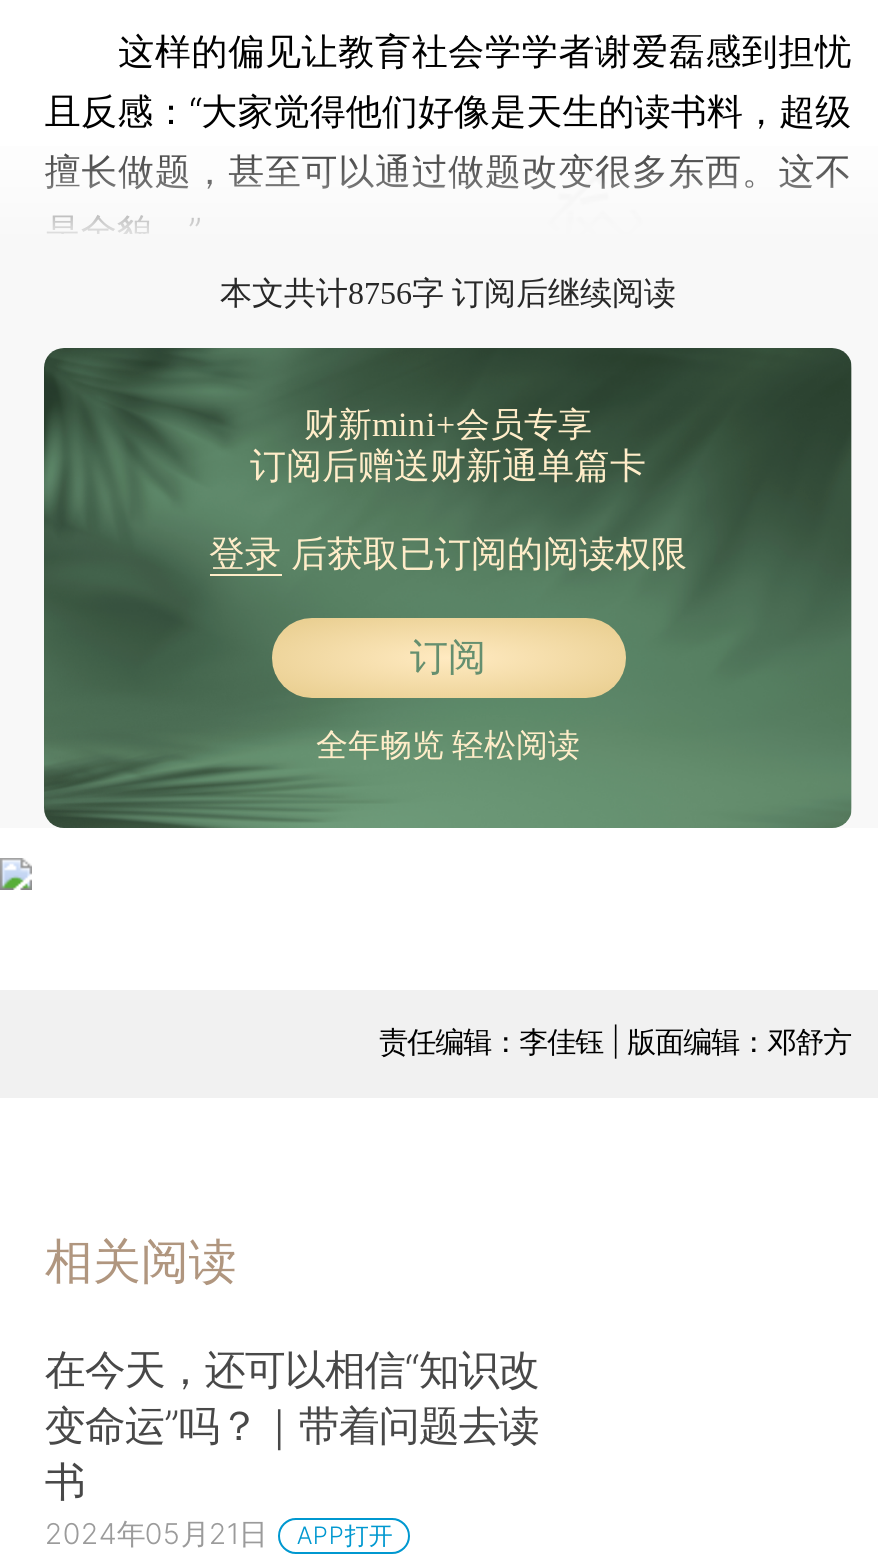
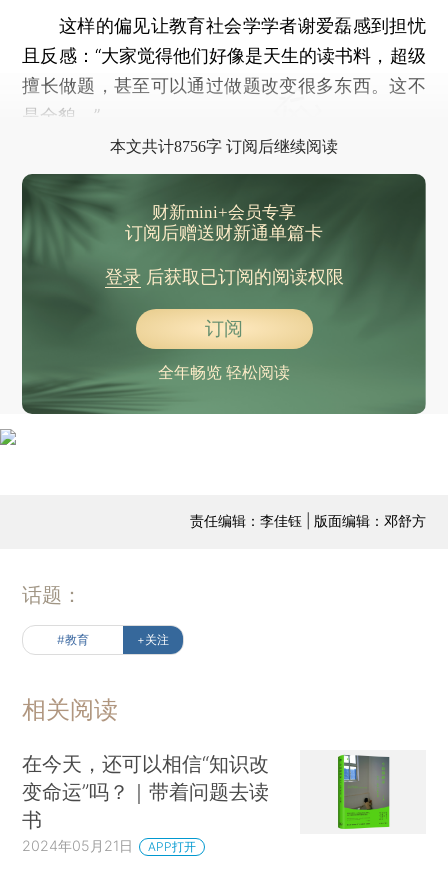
+ 话题：
+ #教育
+ +关注

+ [image]
